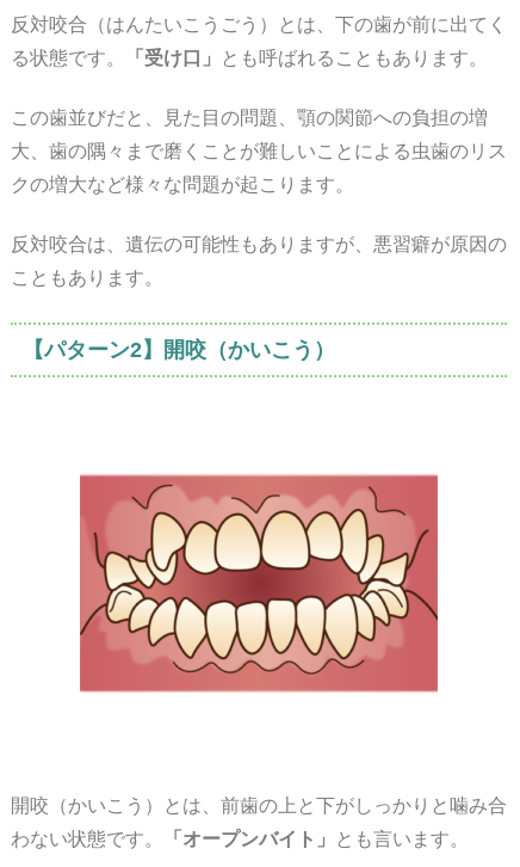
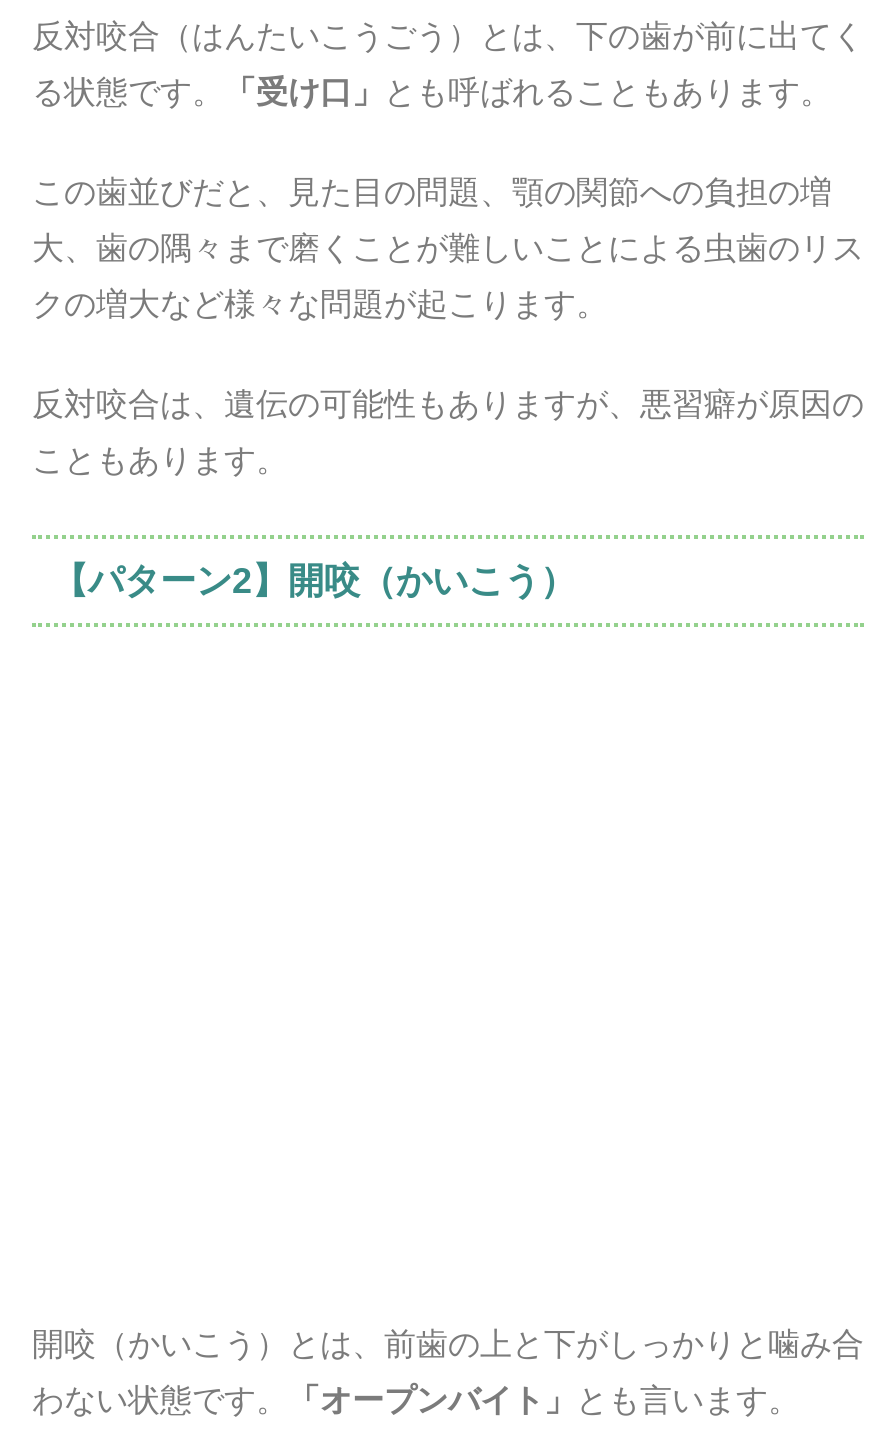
- [image]
